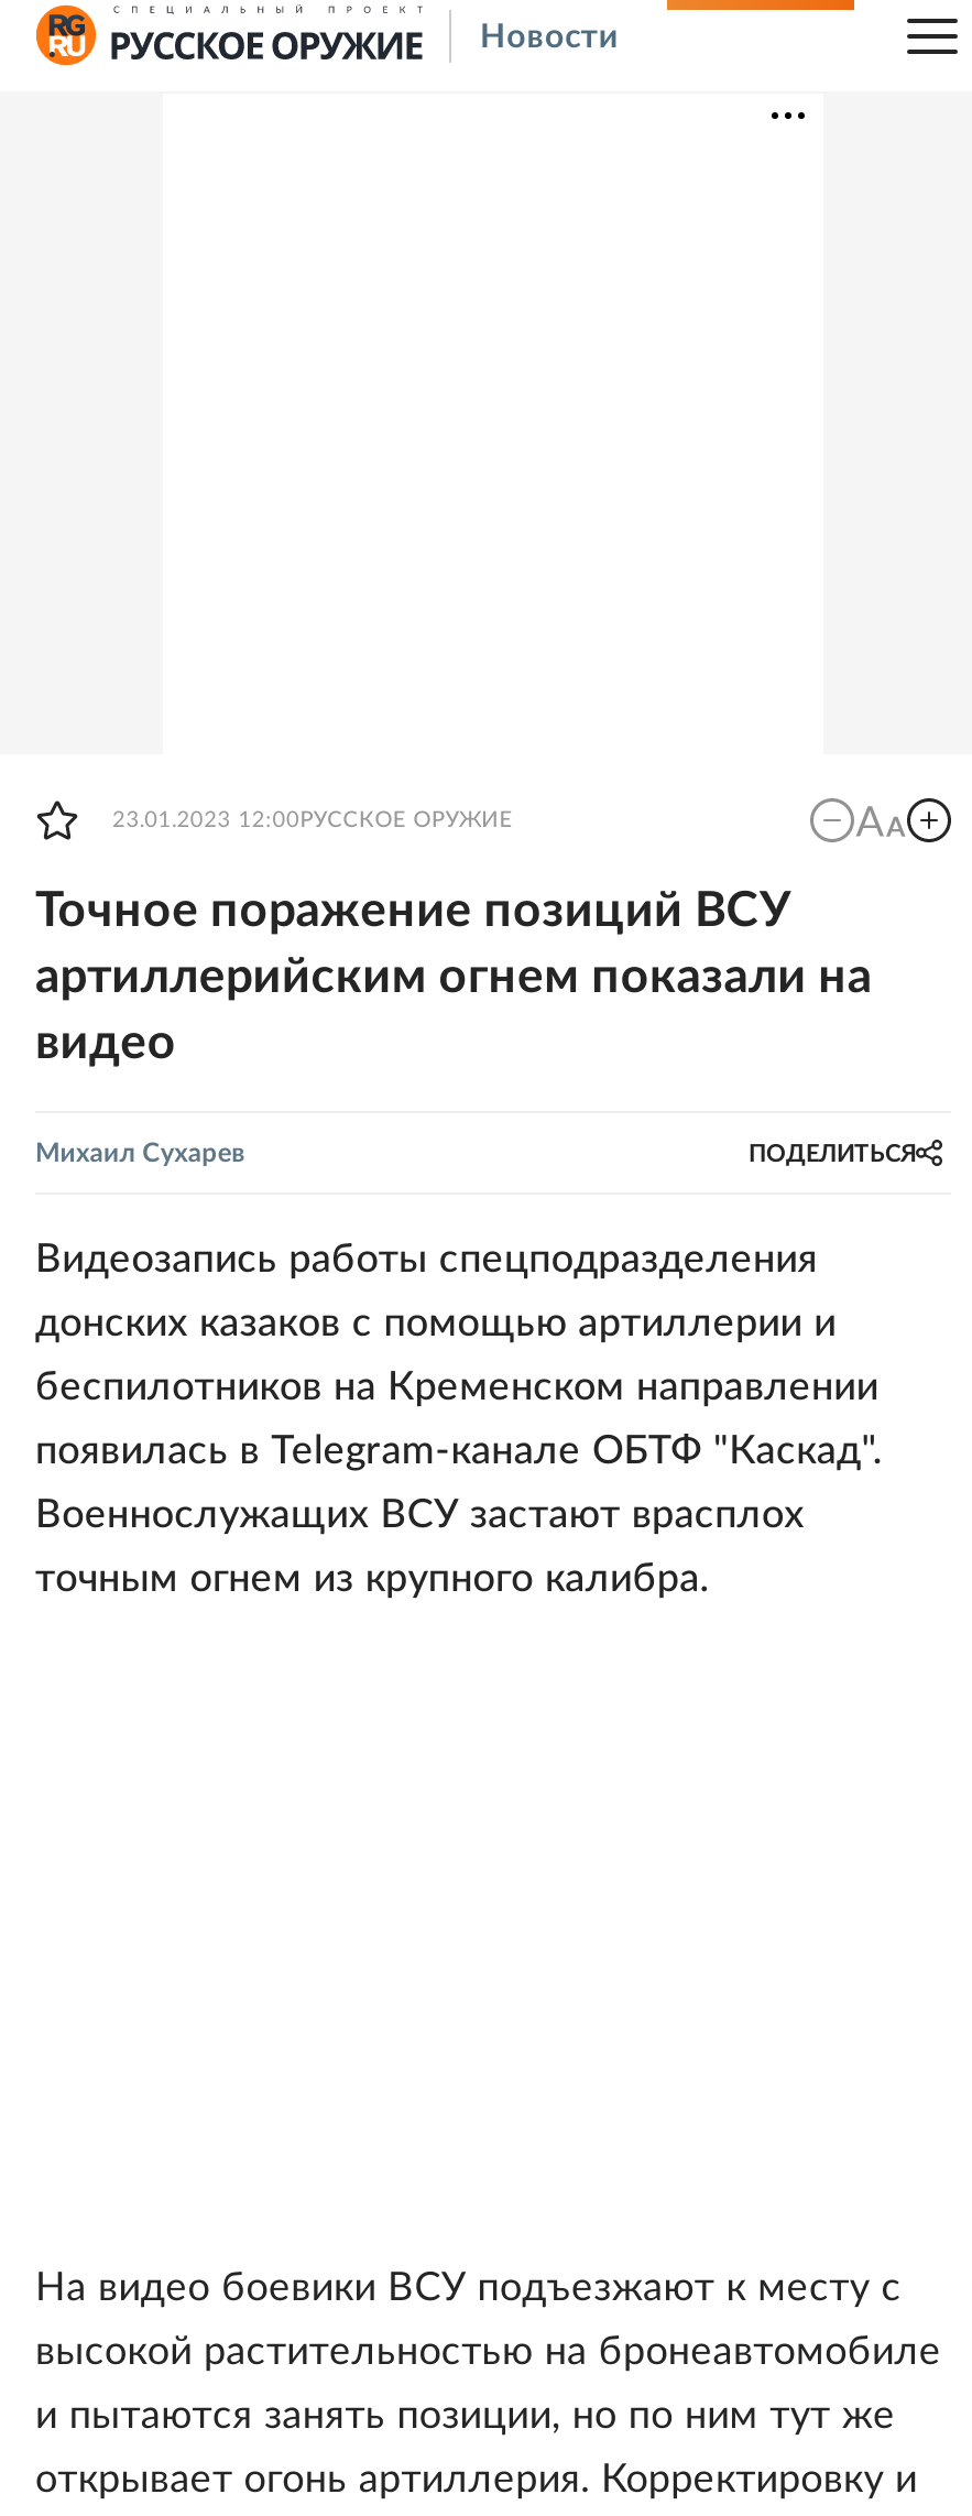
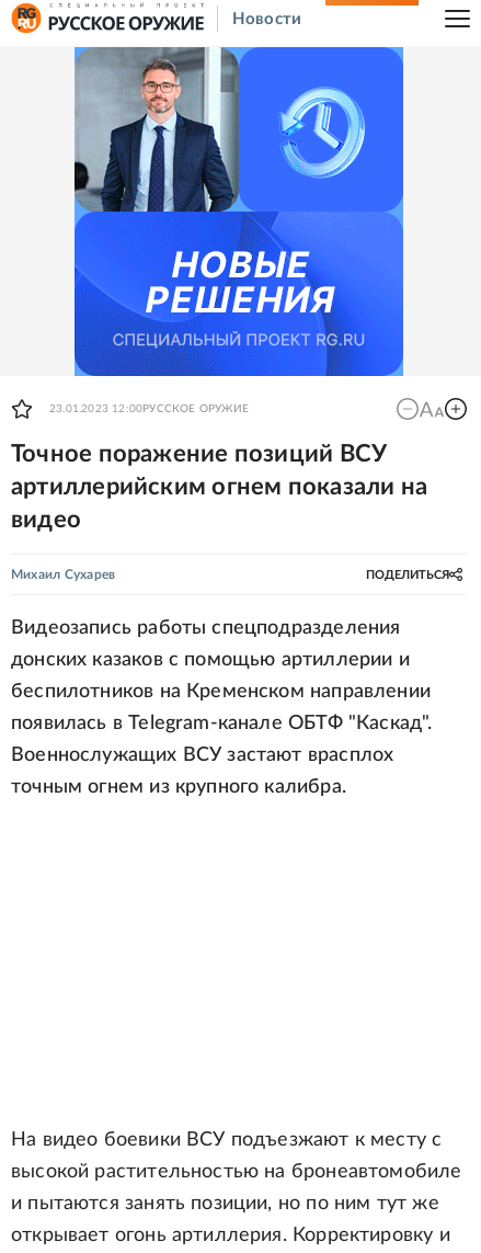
+ [image]
